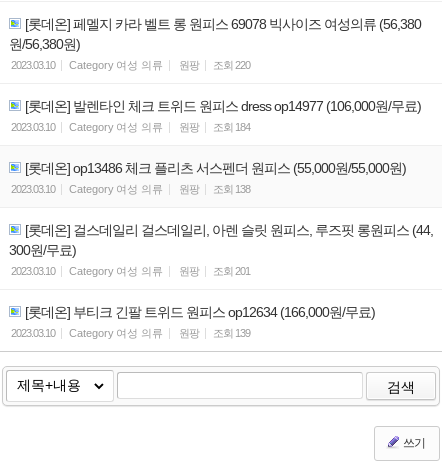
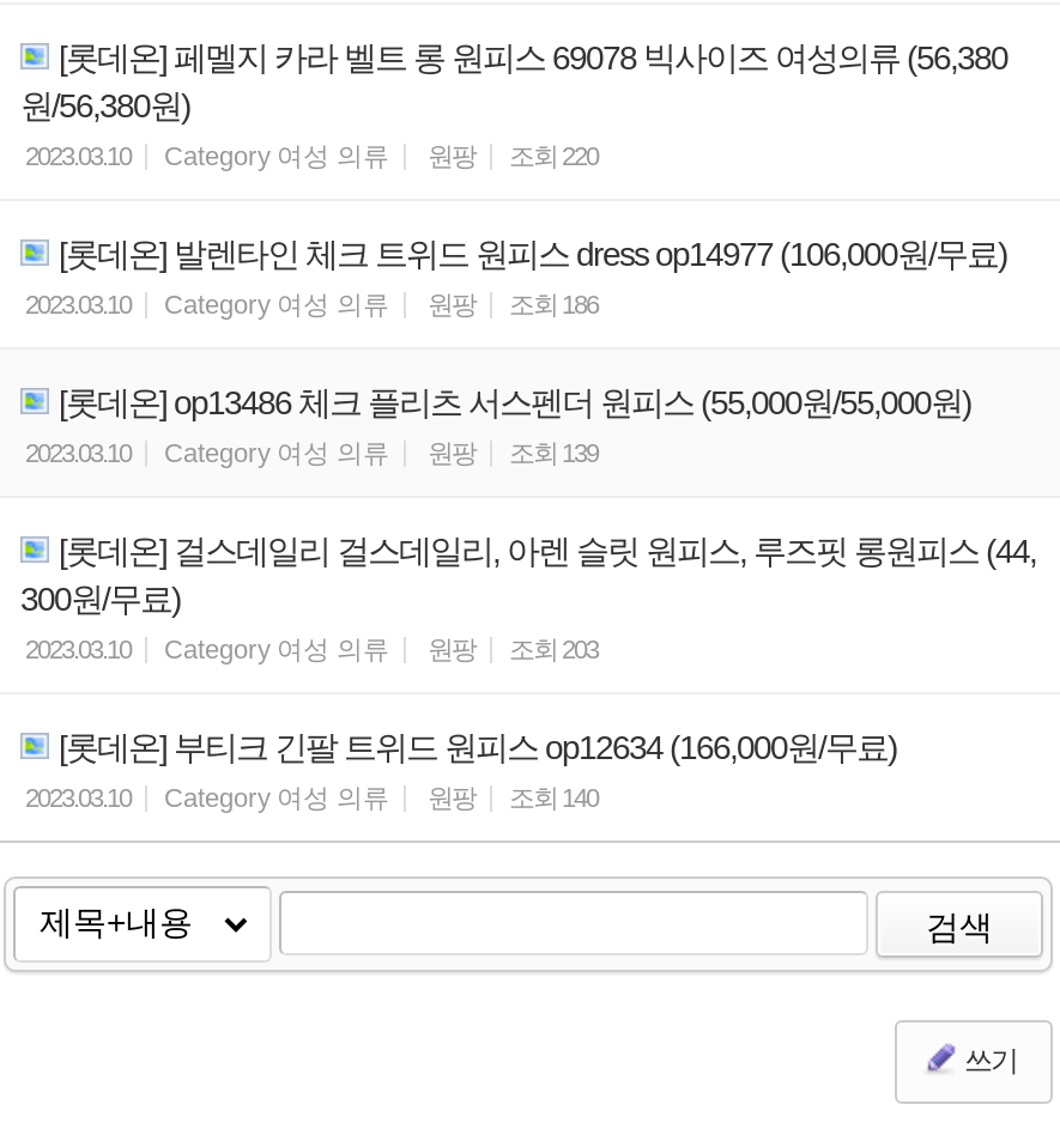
- 2023.03.10 Category 여성 의류 원팡 조회 184
+ 2023.03.10 Category 여성 의류 원팡 조회 186

- 2023.03.10 Category 여성 의류 원팡 조회 138
+ 2023.03.10 Category 여성 의류 원팡 조회 139

- 2023.03.10 Category 여성 의류 원팡 조회 201
+ 2023.03.10 Category 여성 의류 원팡 조회 203

- 2023.03.10 Category 여성 의류 원팡 조회 139
+ 2023.03.10 Category 여성 의류 원팡 조회 140
